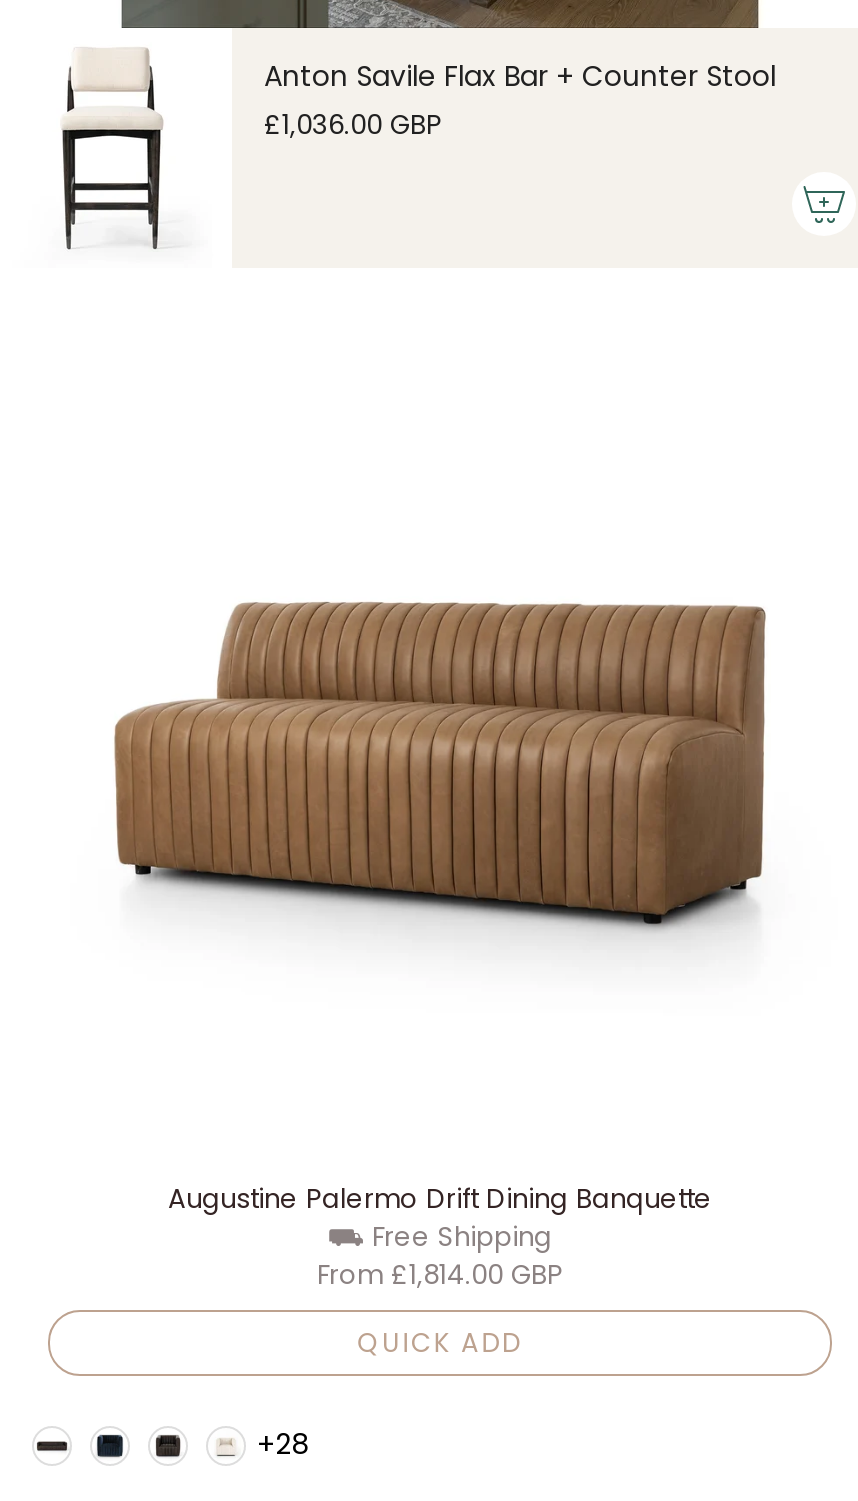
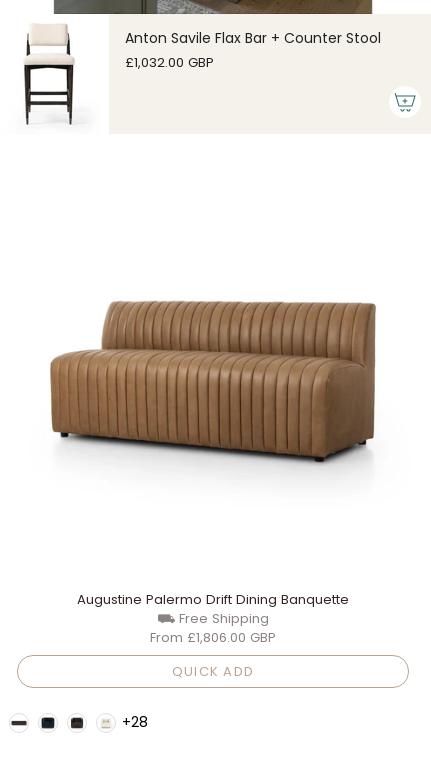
- £1,036.00 GBP
+ £1,032.00 GBP

- From £1,814.00 GBP
+ From £1,806.00 GBP
